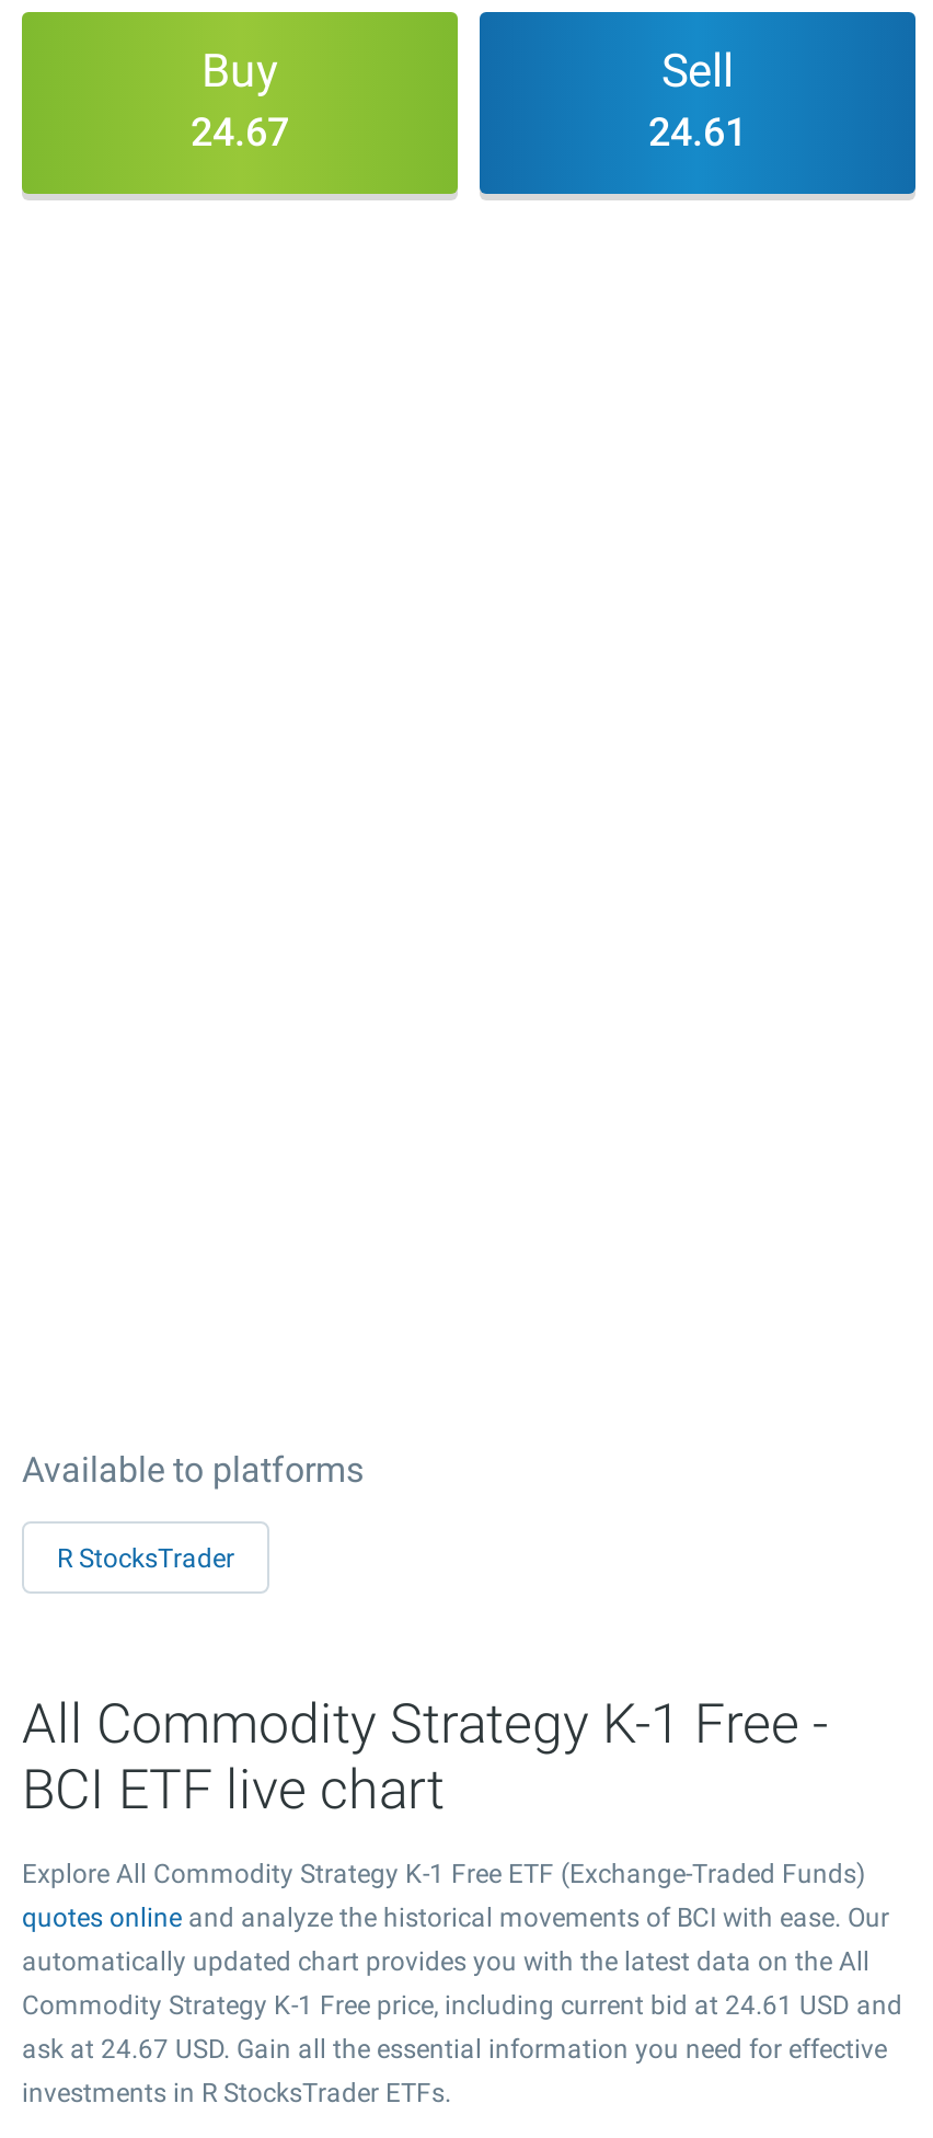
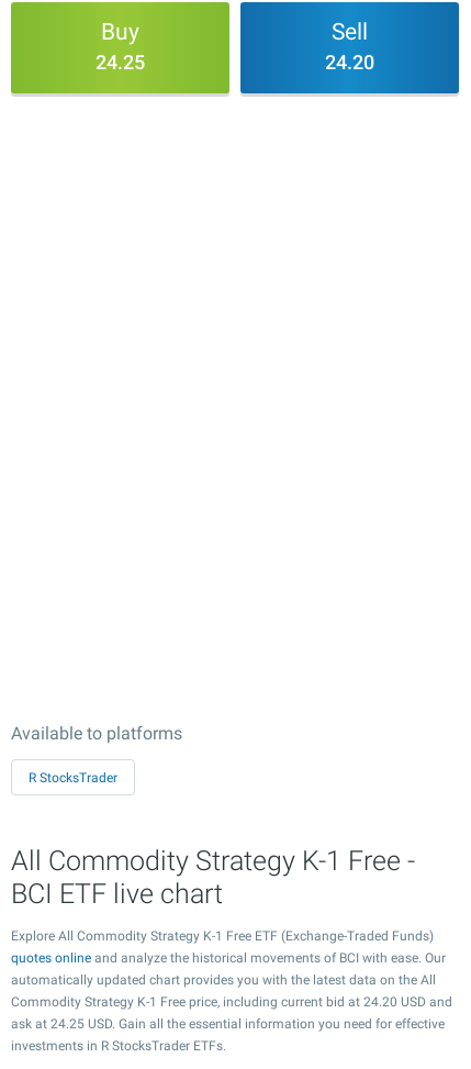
- 24.67
+ 24.25

- 24.61
+ 24.20

- Commodity Strategy K-1 Free price, including current bid at 24.61 USD and
+ Commodity Strategy K-1 Free price, including current bid at 24.20 USD and

- ask at 24.67 USD. Gain all the essential information you need for effective
+ ask at 24.25 USD. Gain all the essential information you need for effective
